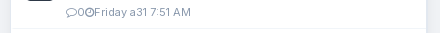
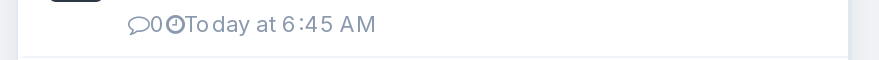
- 0 Friday a31 7:51 AM
+ 0 Today at 6:45 AM
